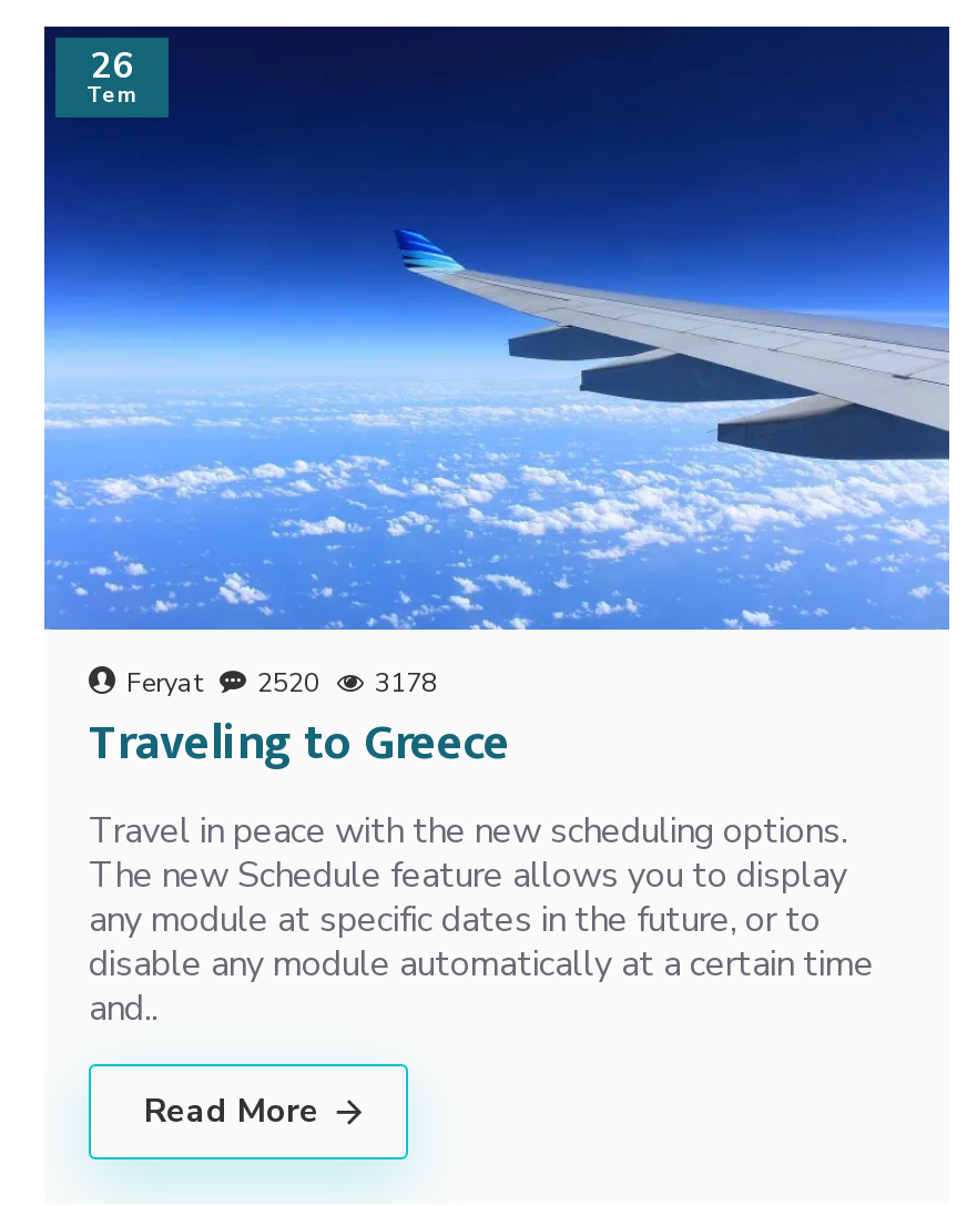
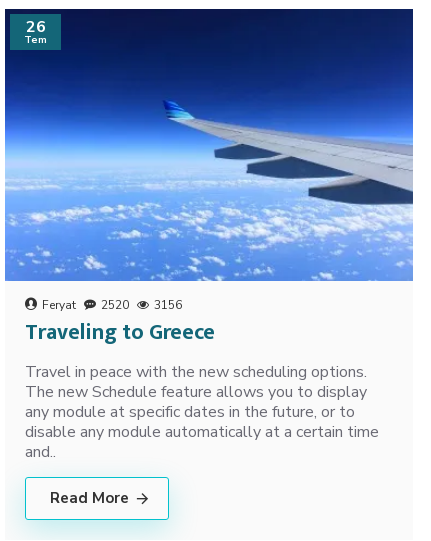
- Feryat 2520 3178
+ Feryat 2520 3156
